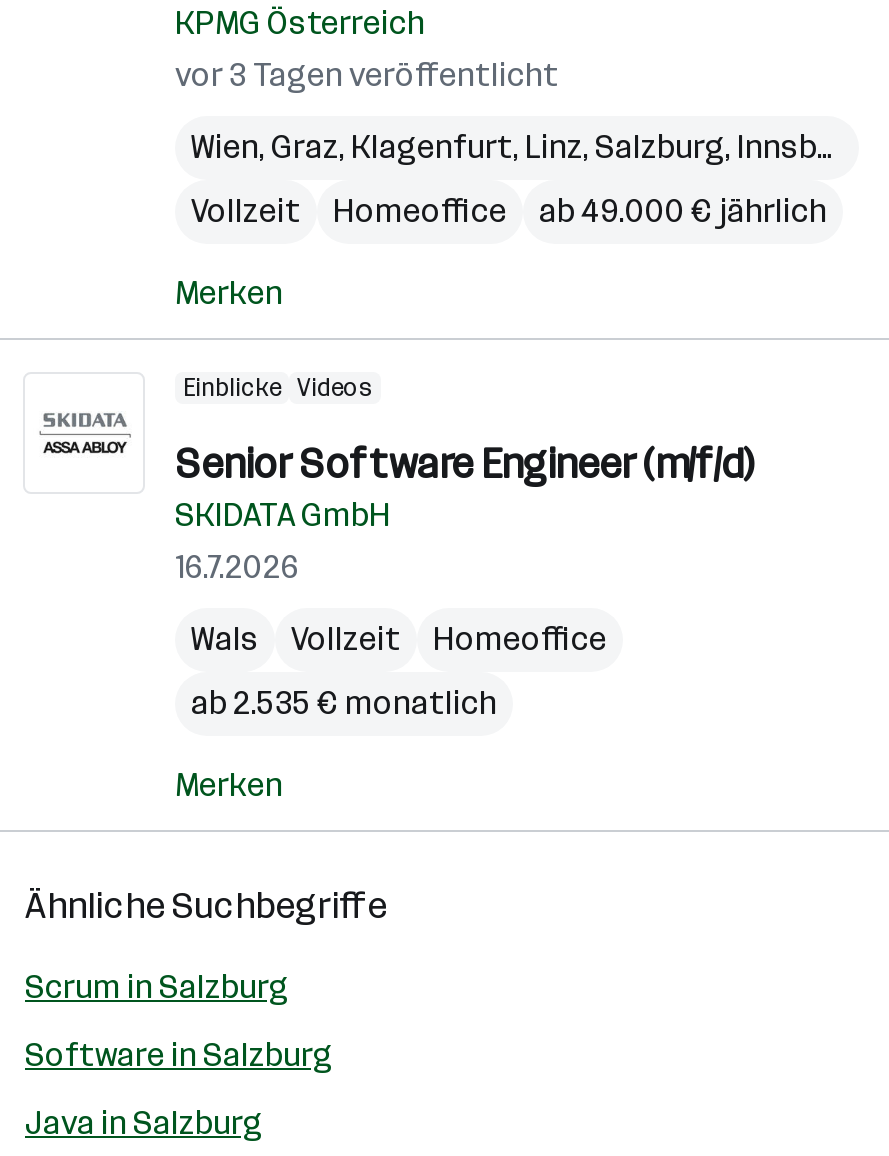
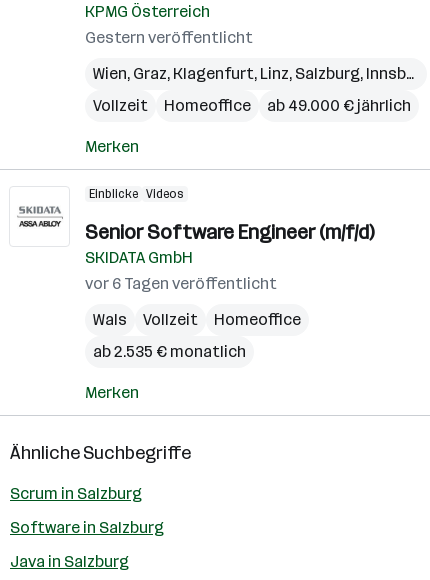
- vor 3 Tagen veröffentlicht
+ Gestern veröffentlicht

- 16.7.2026
+ vor 6 Tagen veröffentlicht
